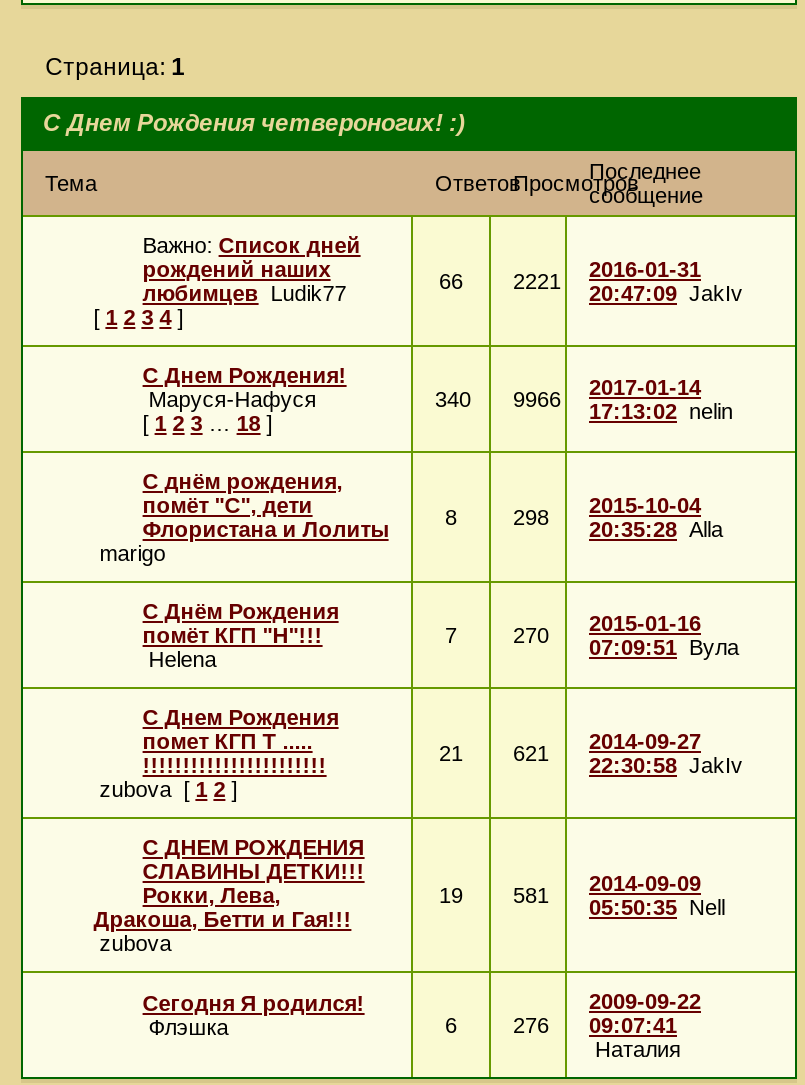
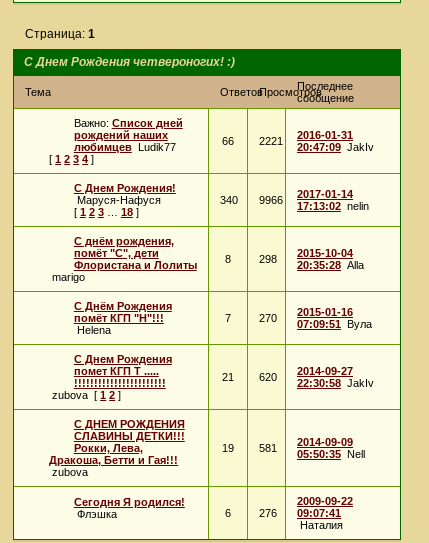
- 621 2014-09-27 22:30:58 JakIv
+ 620 2014-09-27 22:30:58 JakIv
